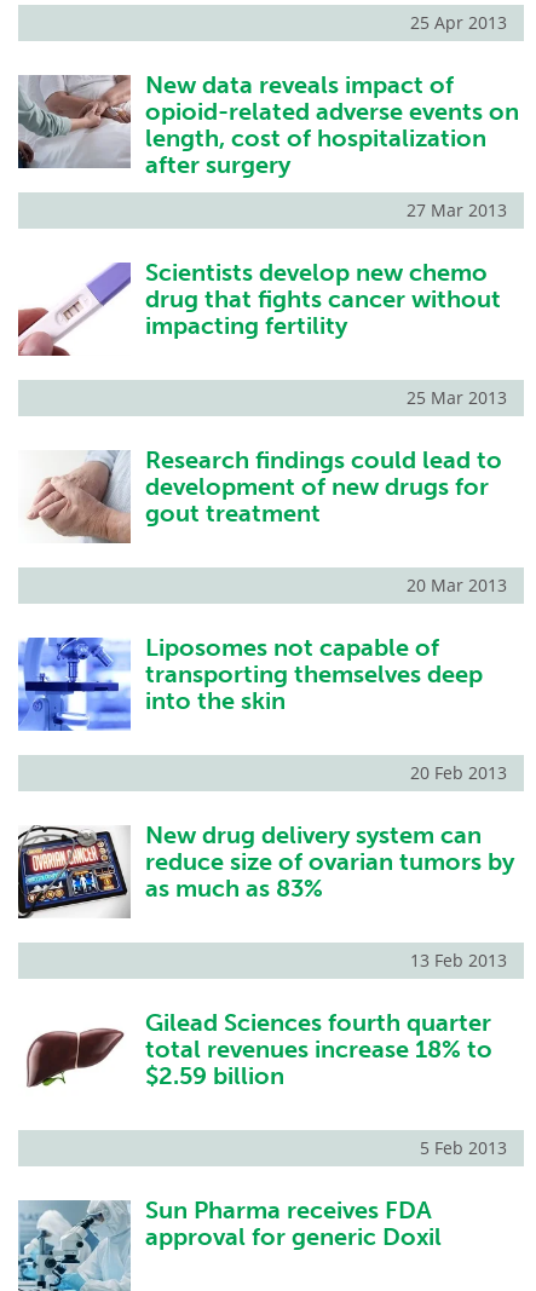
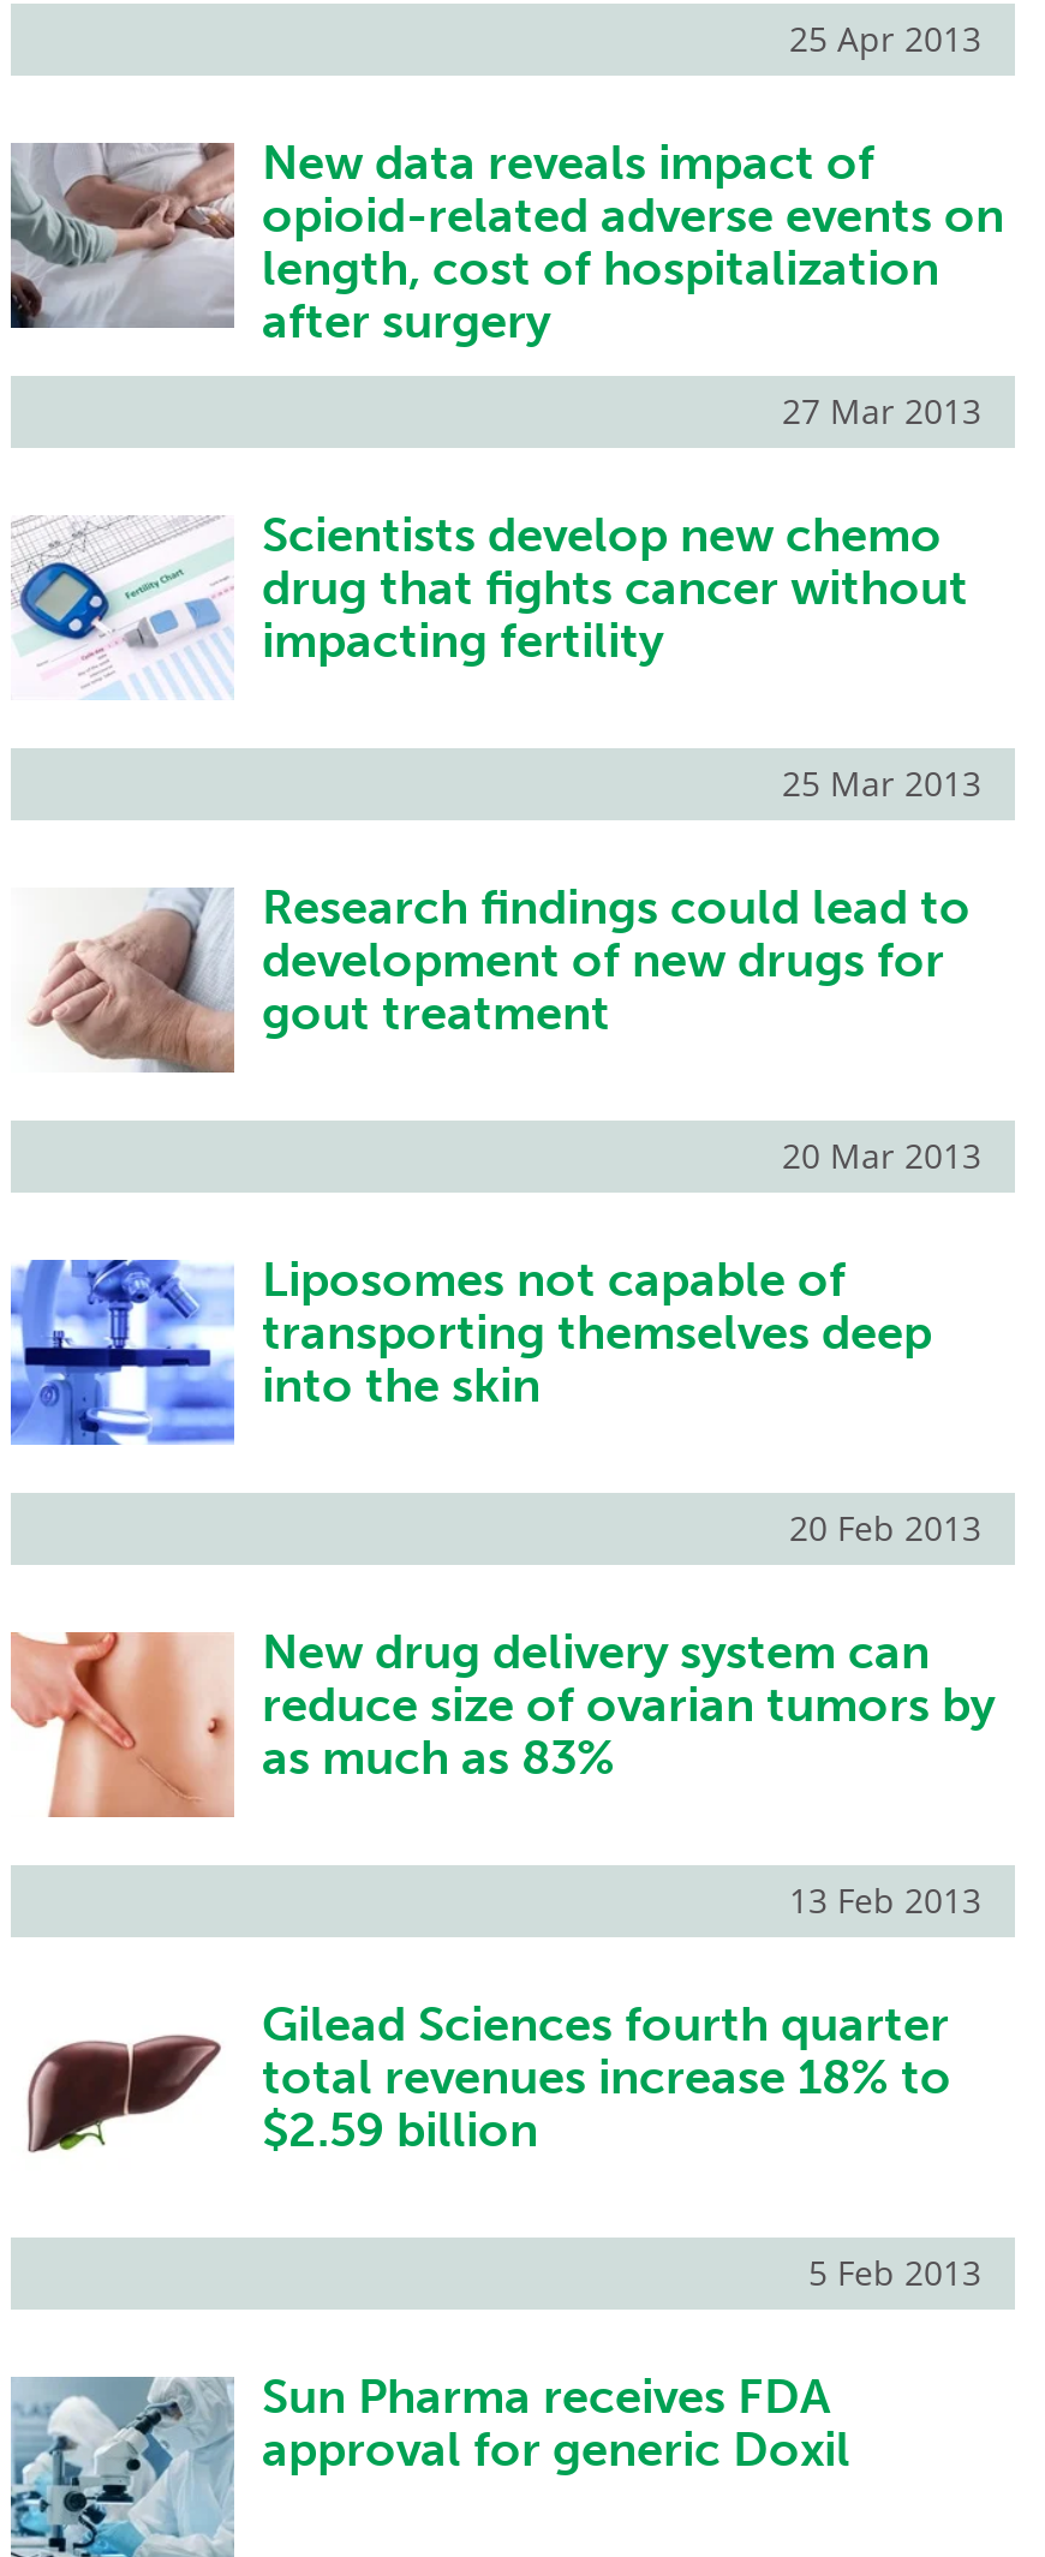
- [image]
+ [image]

- [image]
+ [image]
